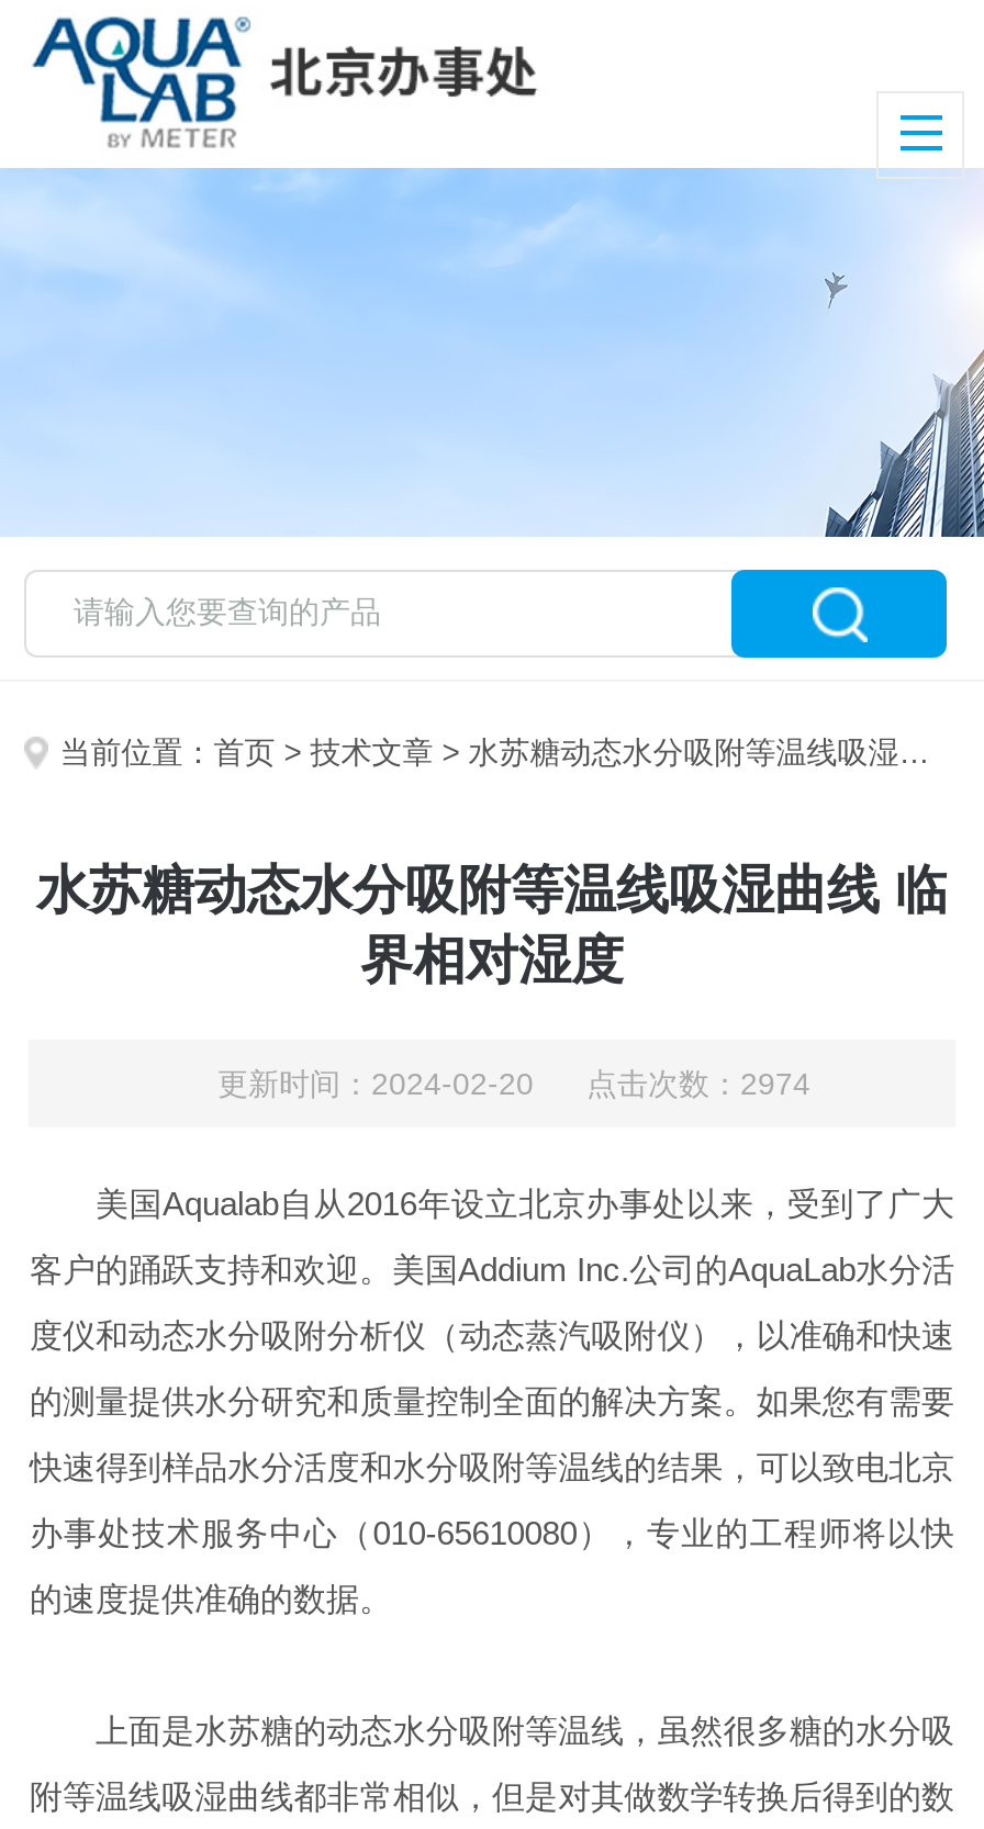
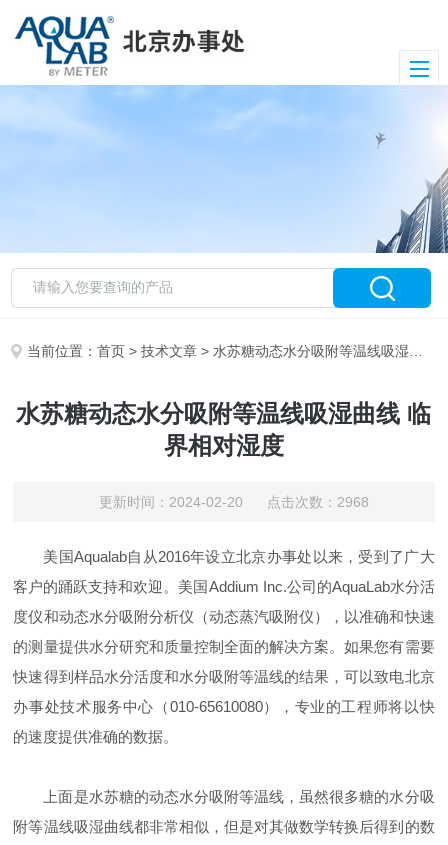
- 更新时间：2024-02-20 点击次数：2974
+ 更新时间：2024-02-20 点击次数：2968
